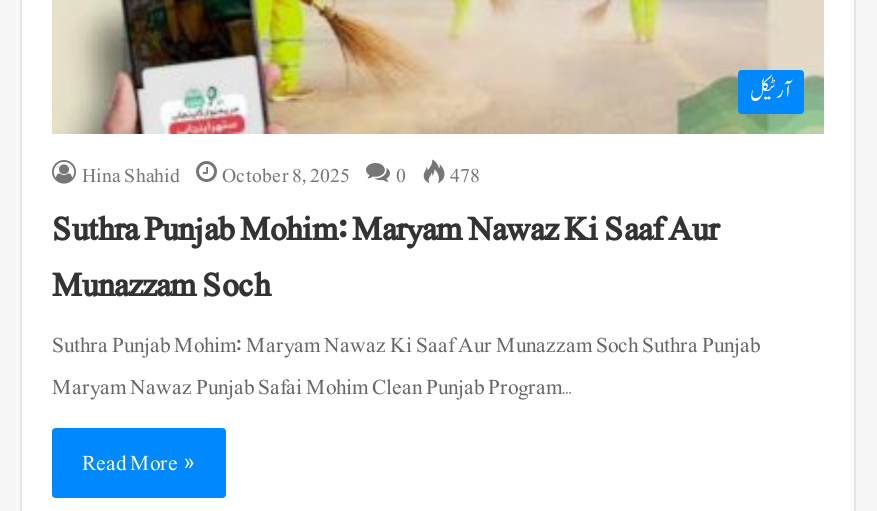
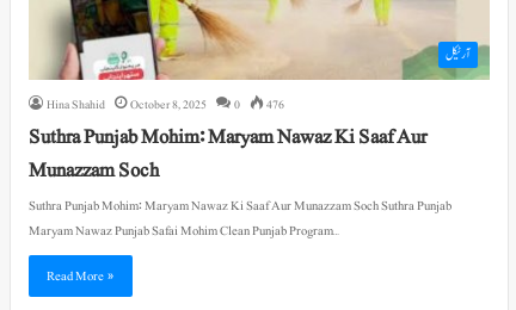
- Hina Shahid October 8, 2025 0 478
+ Hina Shahid October 8, 2025 0 476
